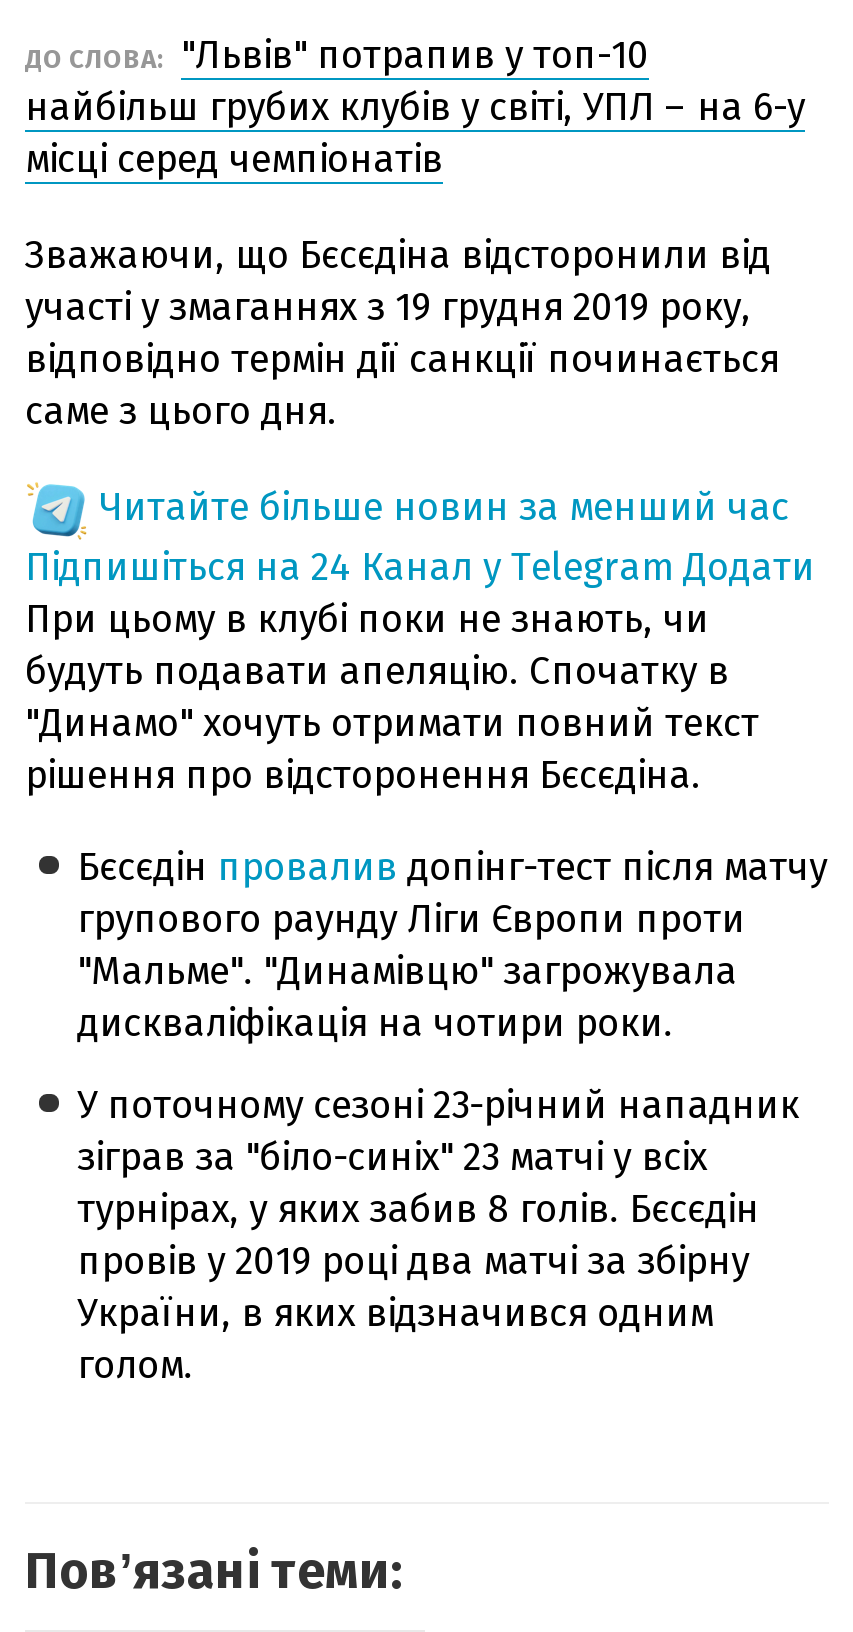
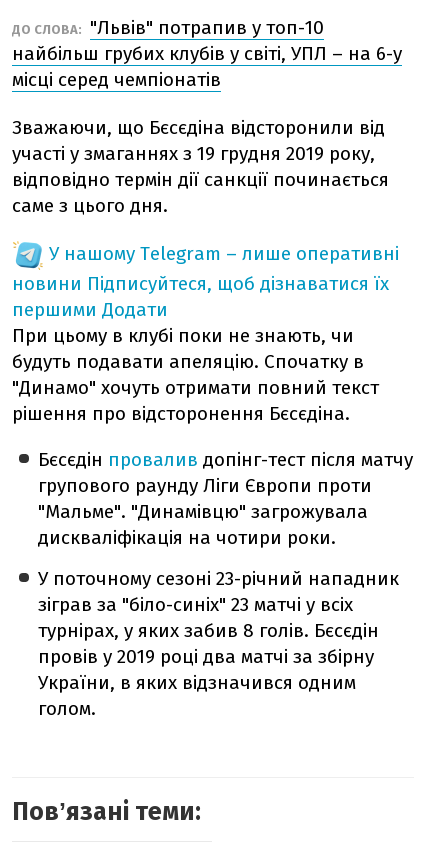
- Читайте більше новин за менший час
- Підпишіться на 24 Канал у Telegram Додати
+ У нашому Telegram – лише оперативні
+ новини Підписуйтеся, щоб дізнаватися їх
+ першими Додати
